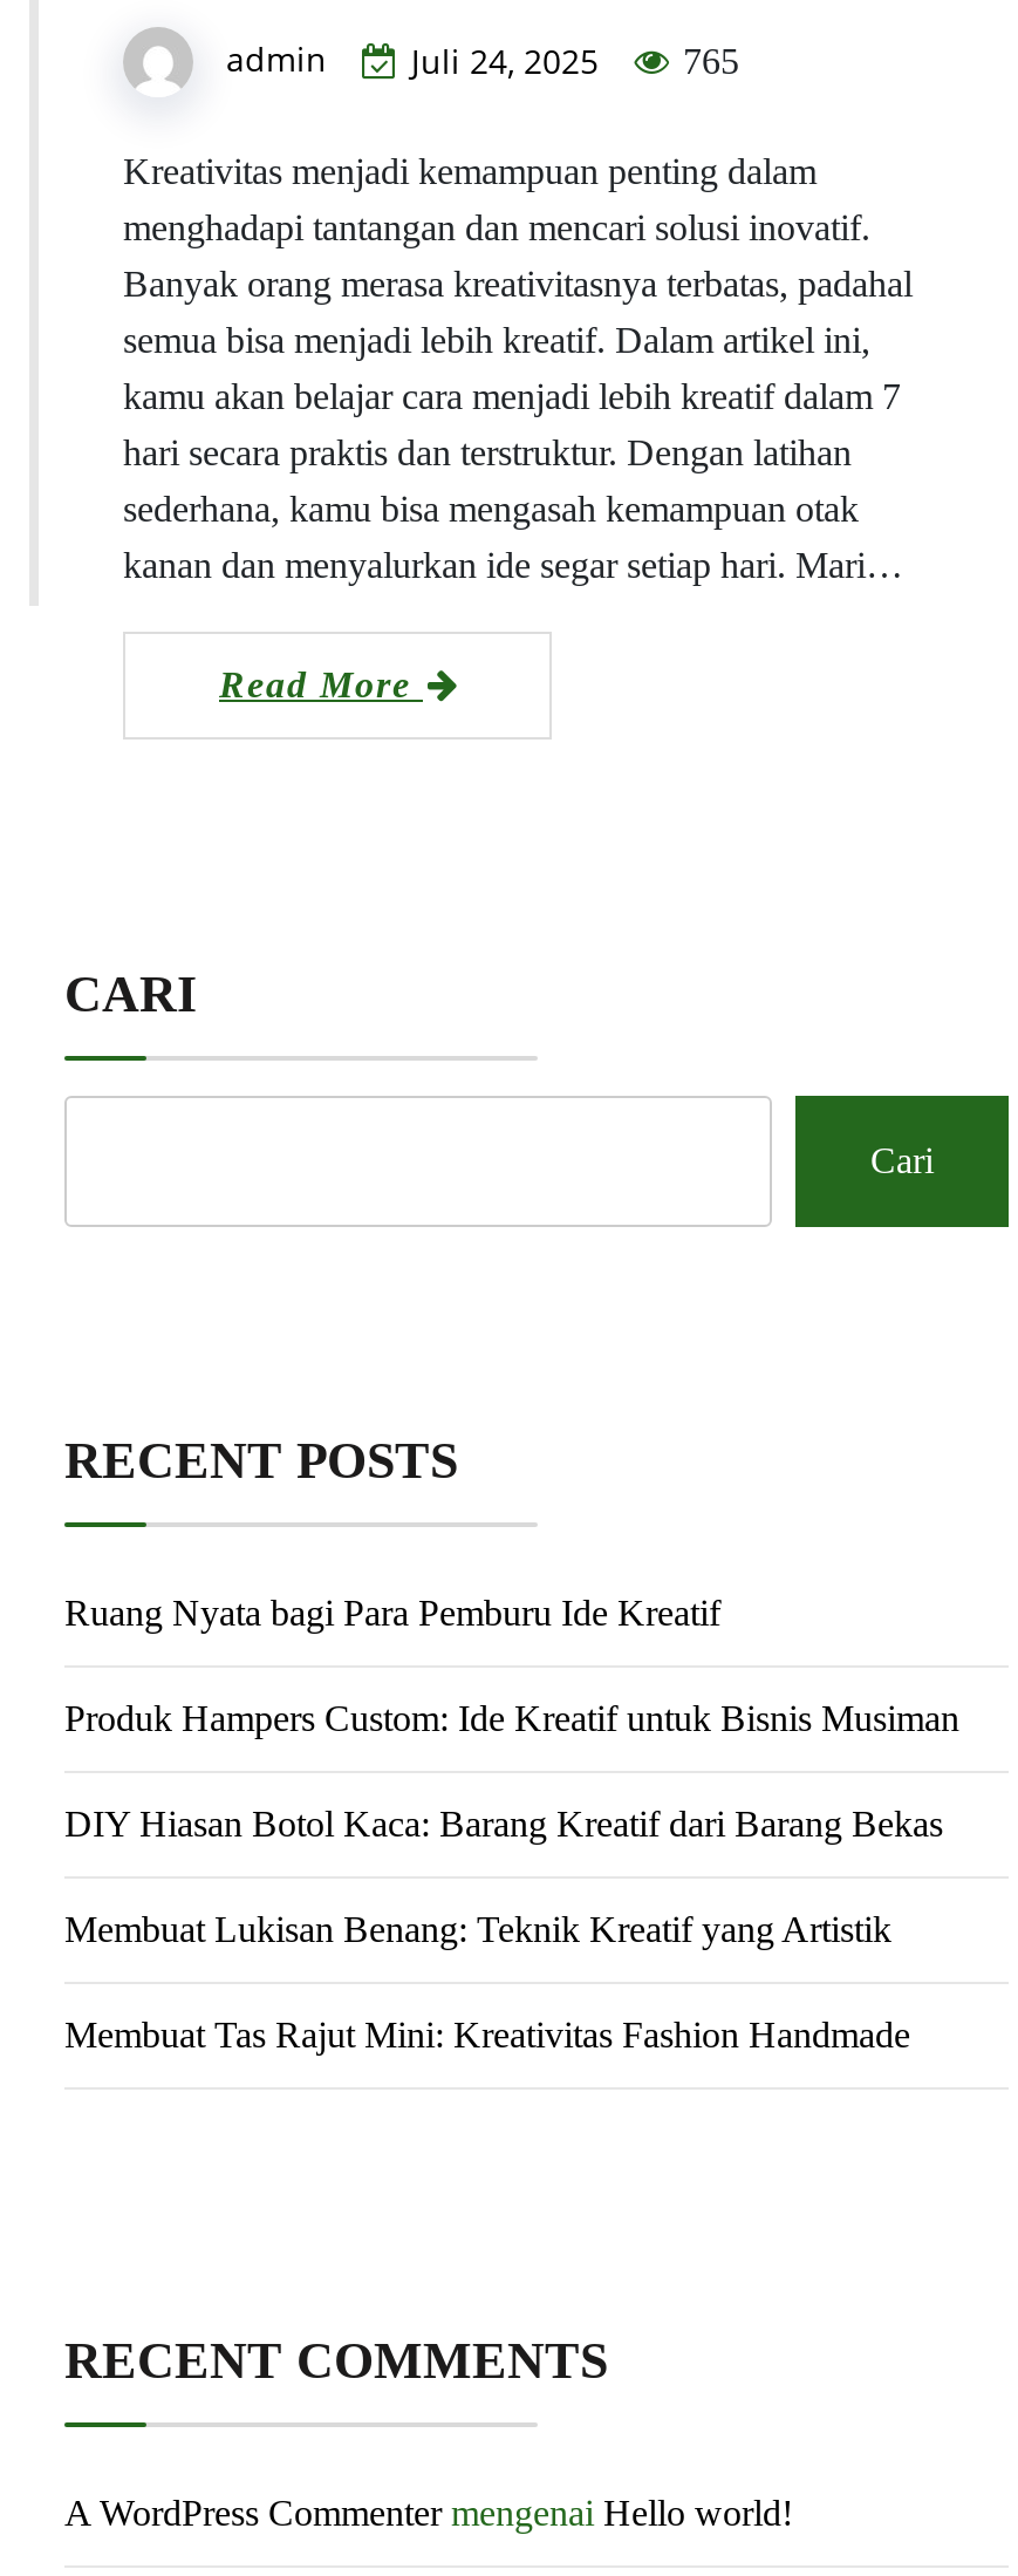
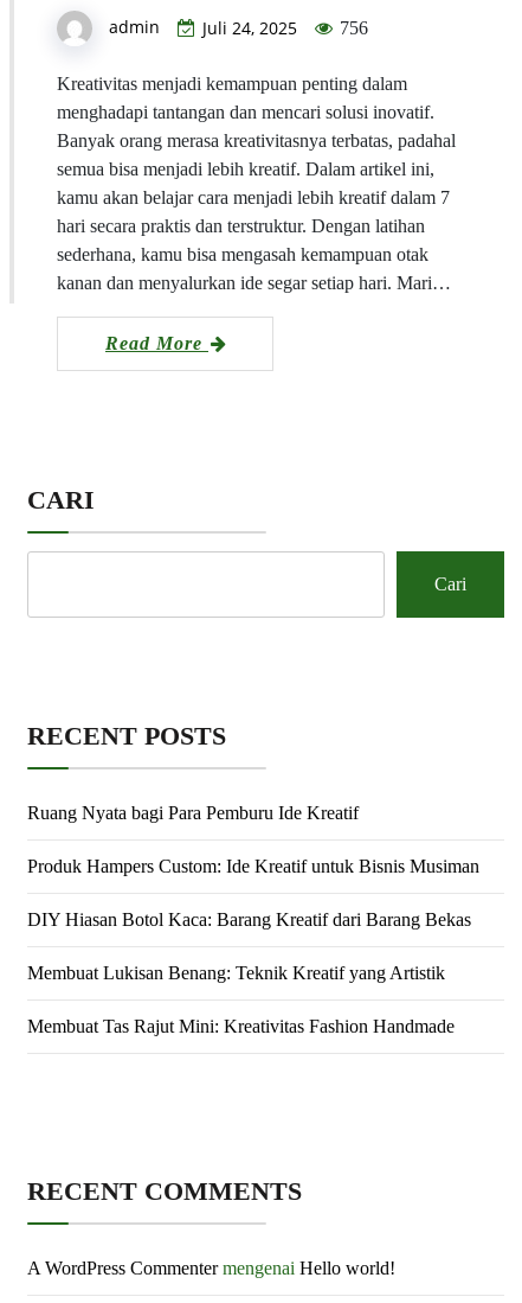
- admin Juli 24, 2025 765
+ admin Juli 24, 2025 756
